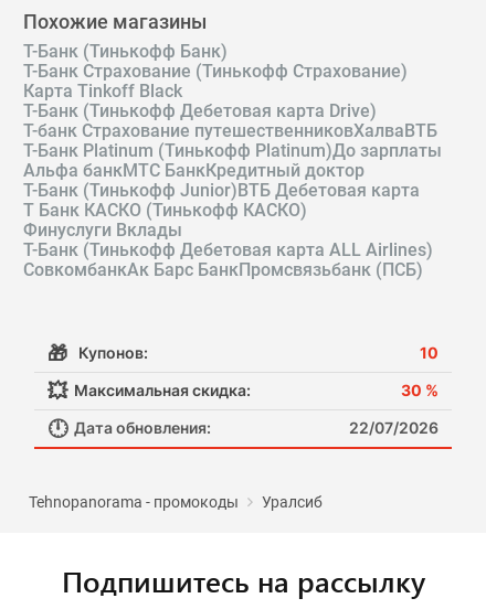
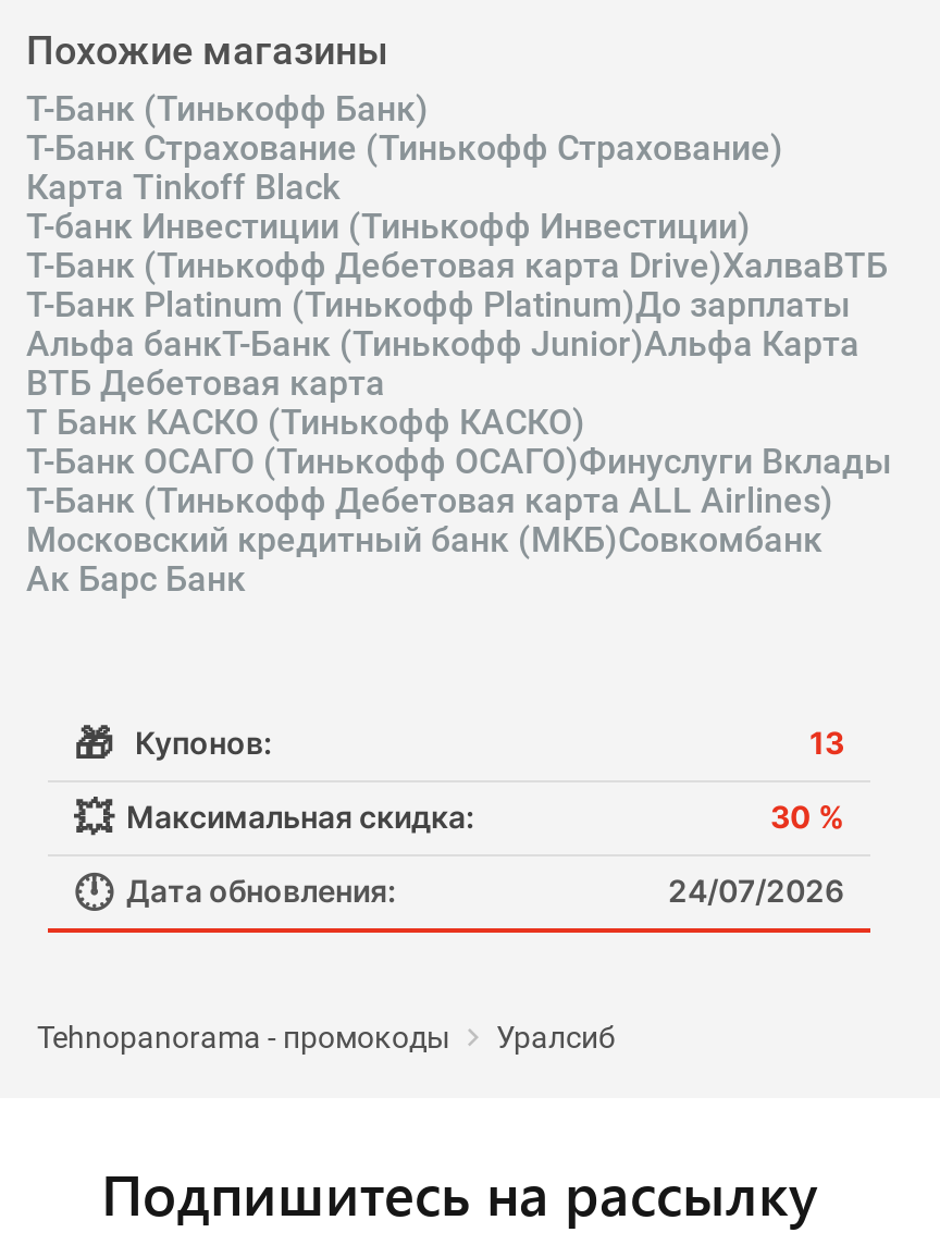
- Т-Банк (Тинькофф Дебетовая карта Drive)
- Т-банк Страхование путешественниковХалваВТБ
+ Т-банк Инвестиции (Тинькофф Инвестиции)
+ Т-Банк (Тинькофф Дебетовая карта Drive)ХалваВТБ

- Альфа банкМТС БанкКредитный доктор
- Т-Банк (Тинькофф Junior)ВТБ Дебетовая карта
+ Альфа банкТ-Банк (Тинькофф Junior)Альфа Карта
+ ВТБ Дебетовая карта

- Финуслуги Вклады
+ Т-Банк ОСАГО (Тинькофф ОСАГО)Финуслуги Вклады

- СовкомбанкАк Барс БанкПромсвязьбанк (ПСБ)
+ Московский кредитный банк (МКБ)Совкомбанк
+ Ак Барс Банк

- 10
+ 13

- 22/07/2026
+ 24/07/2026
